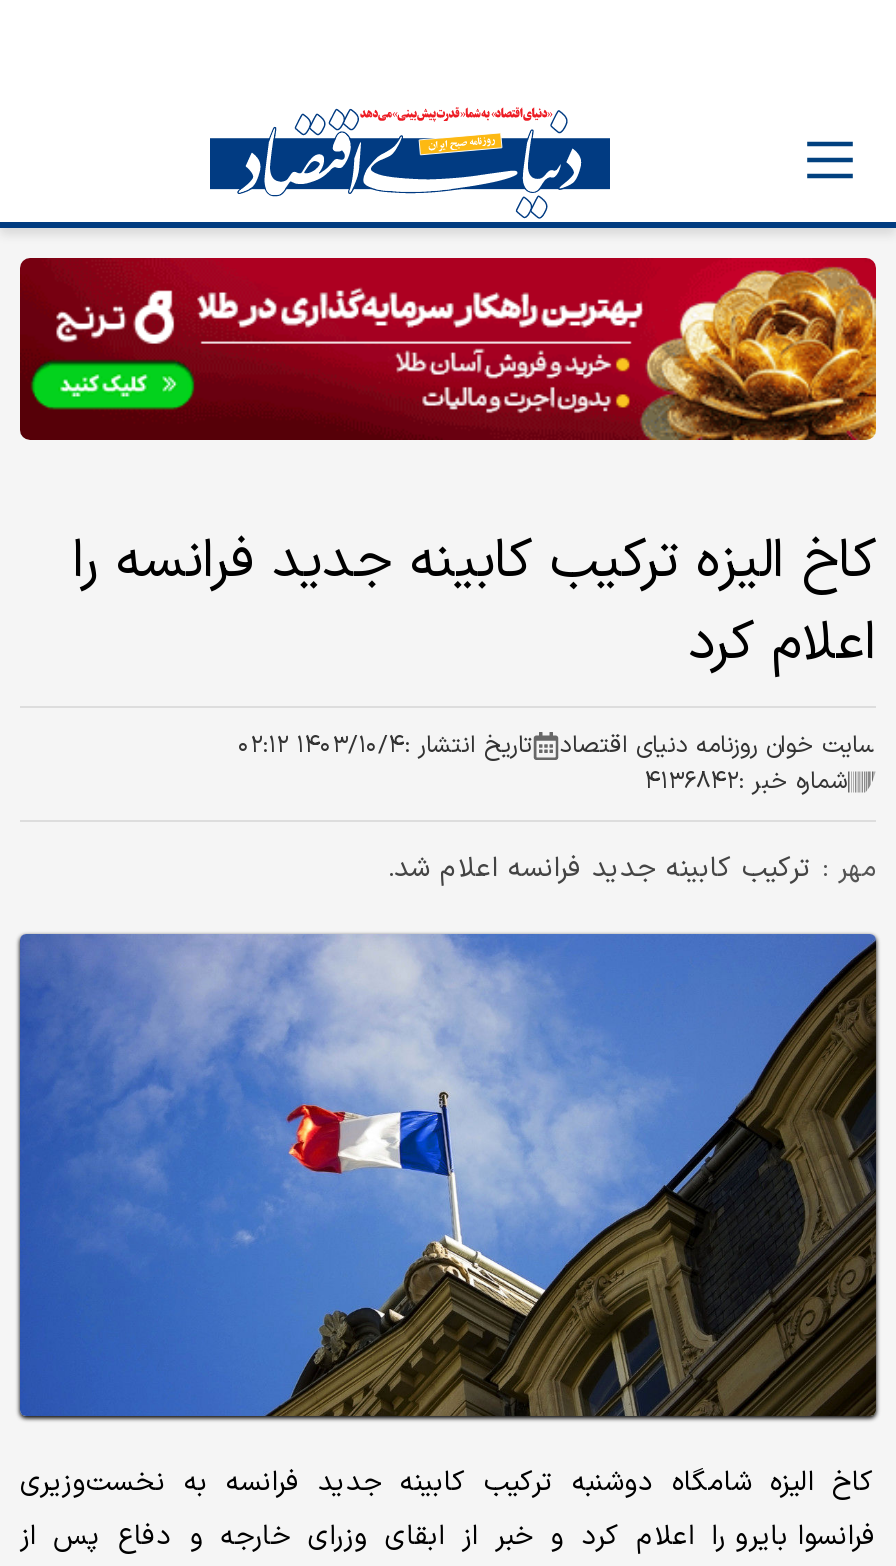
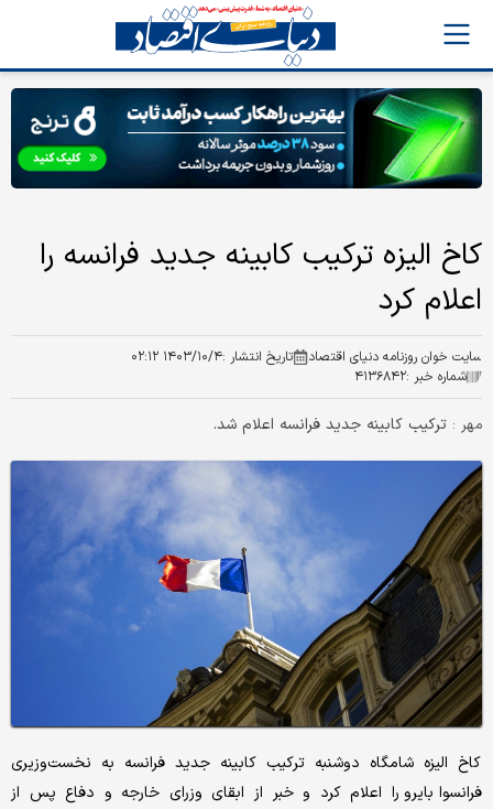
- [image]
+ [image]
